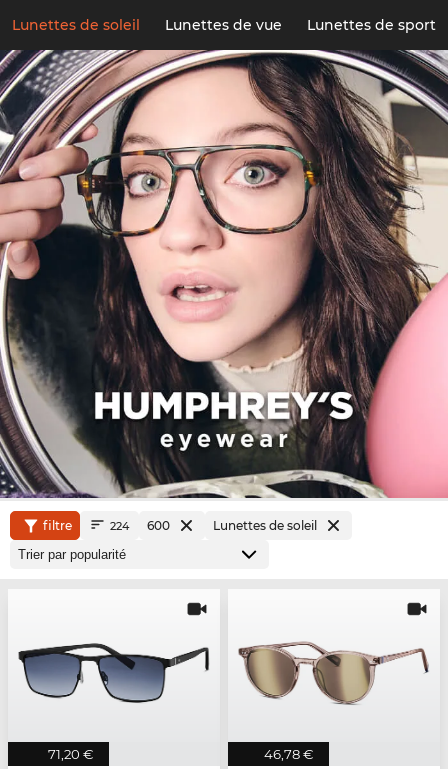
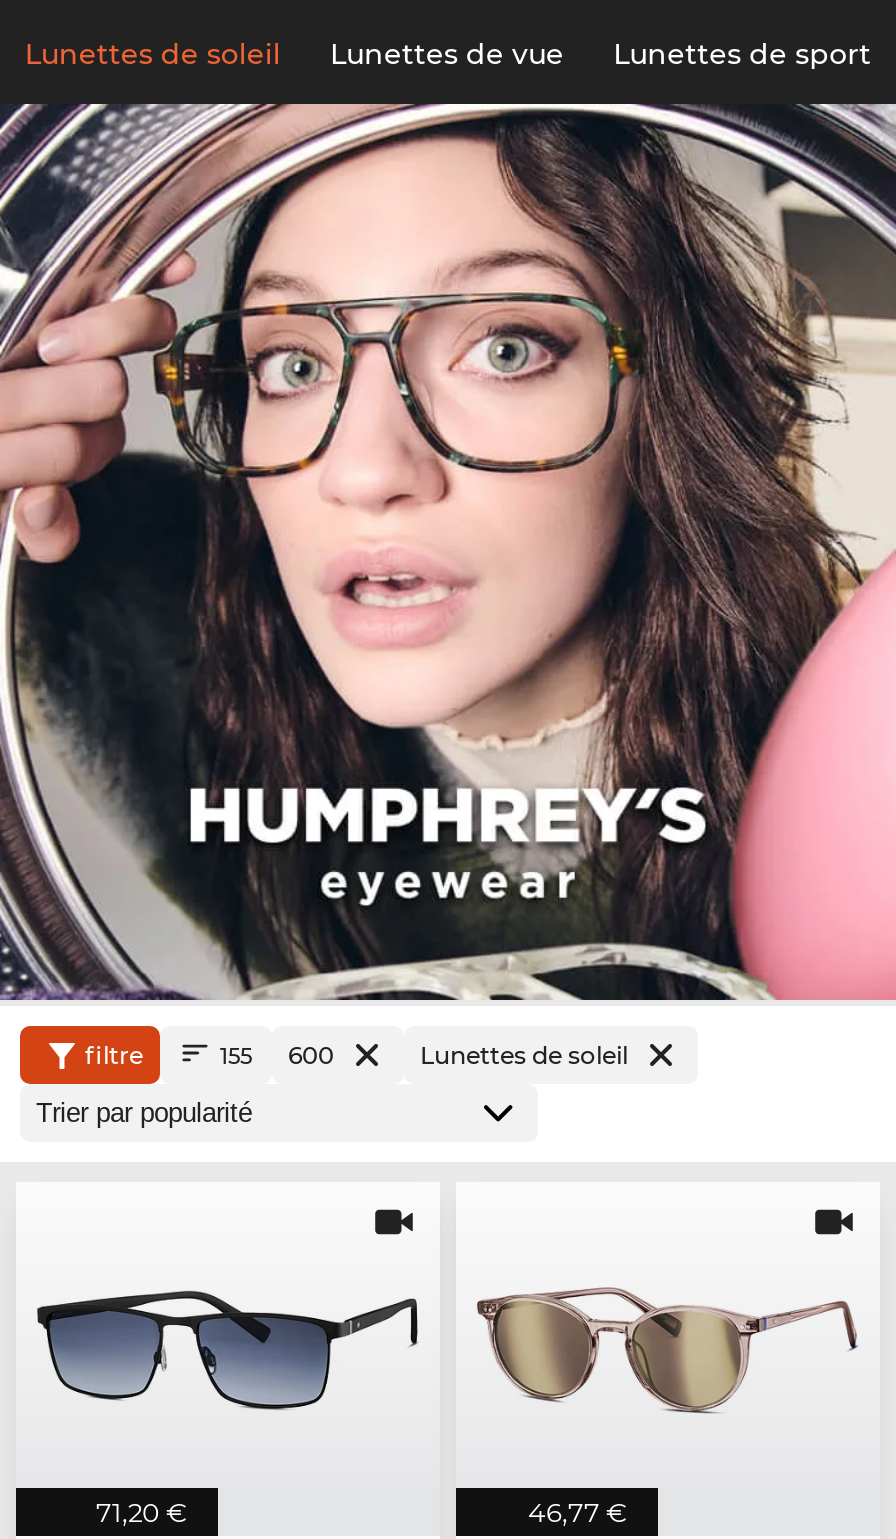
- 224 600
+ 155 600

- 46,78 €
+ 46,77 €
